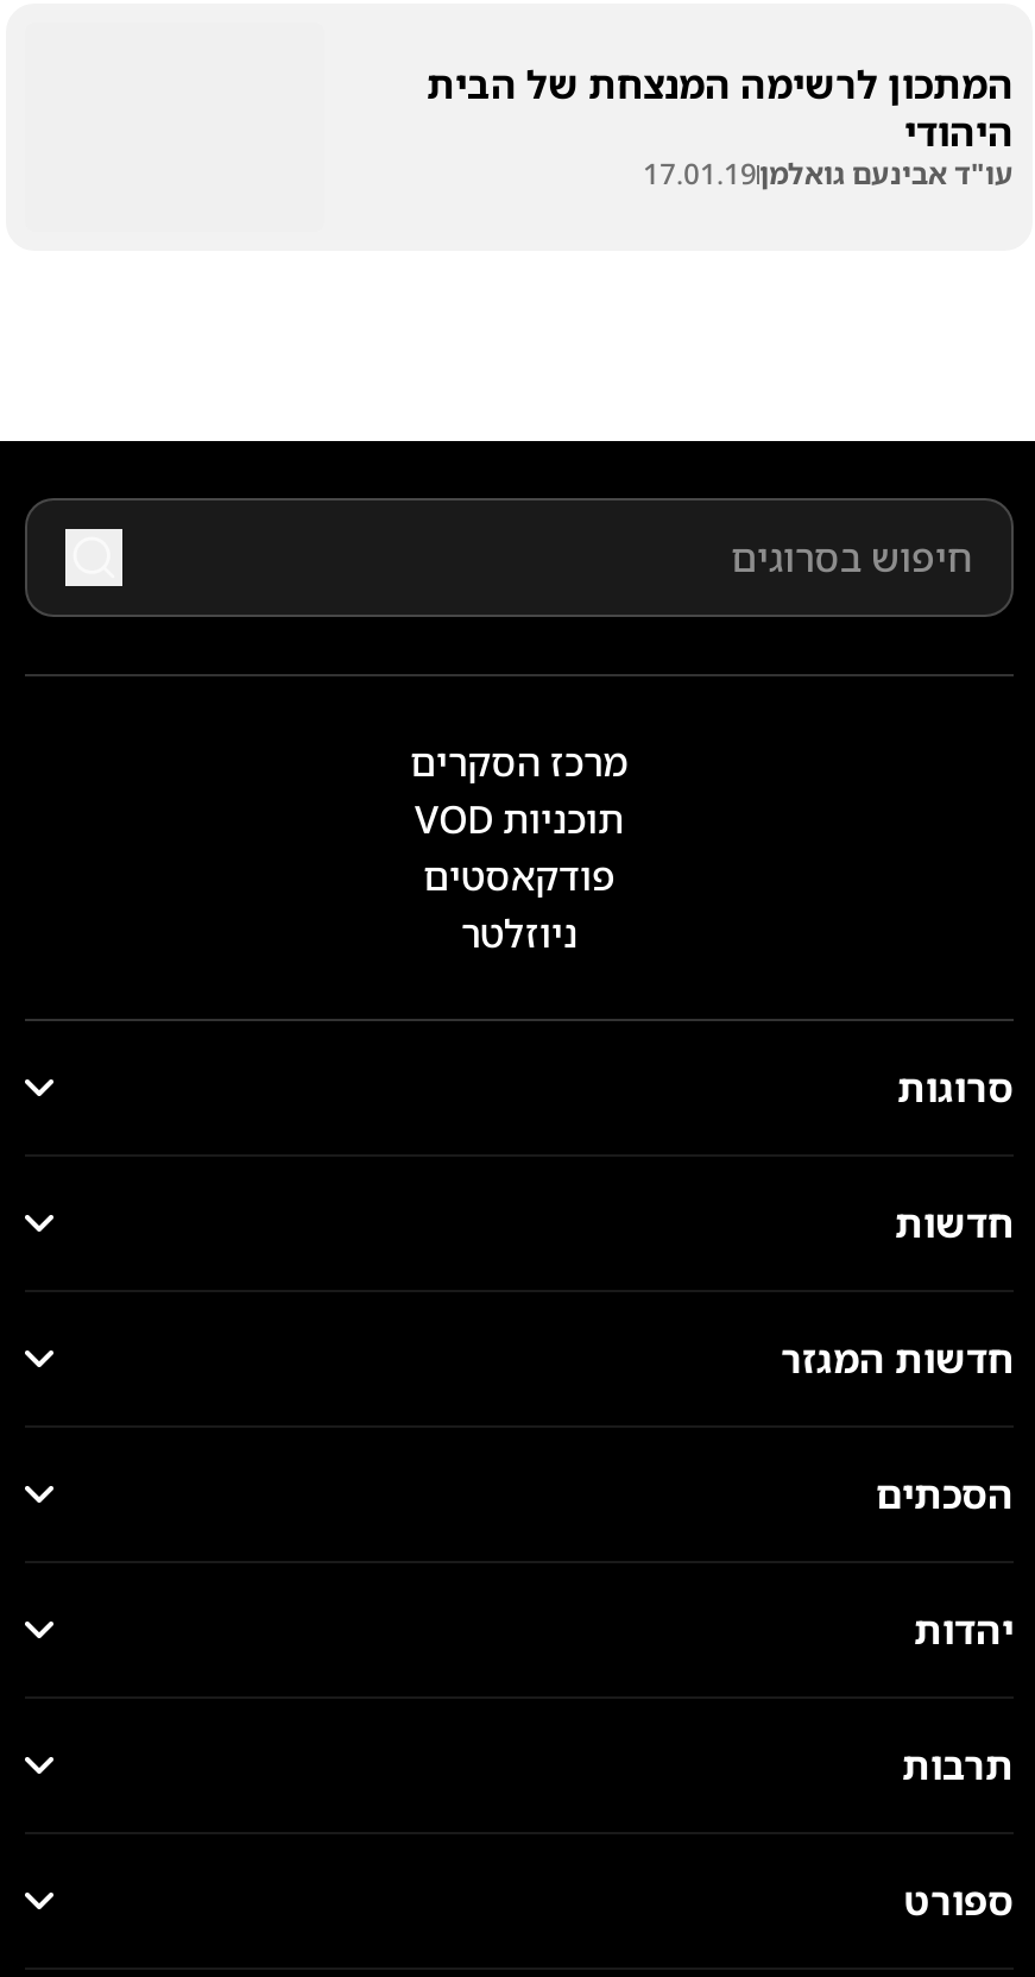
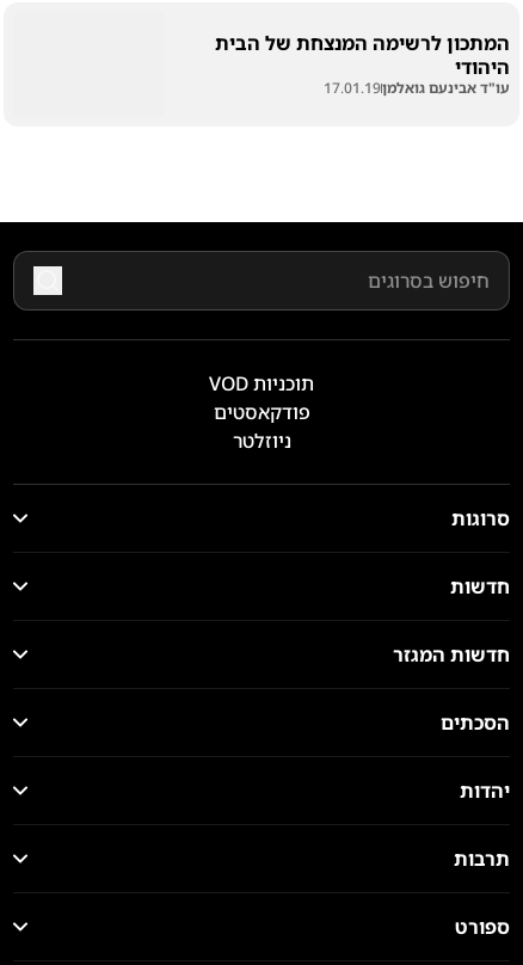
- מרכז הסקרים
